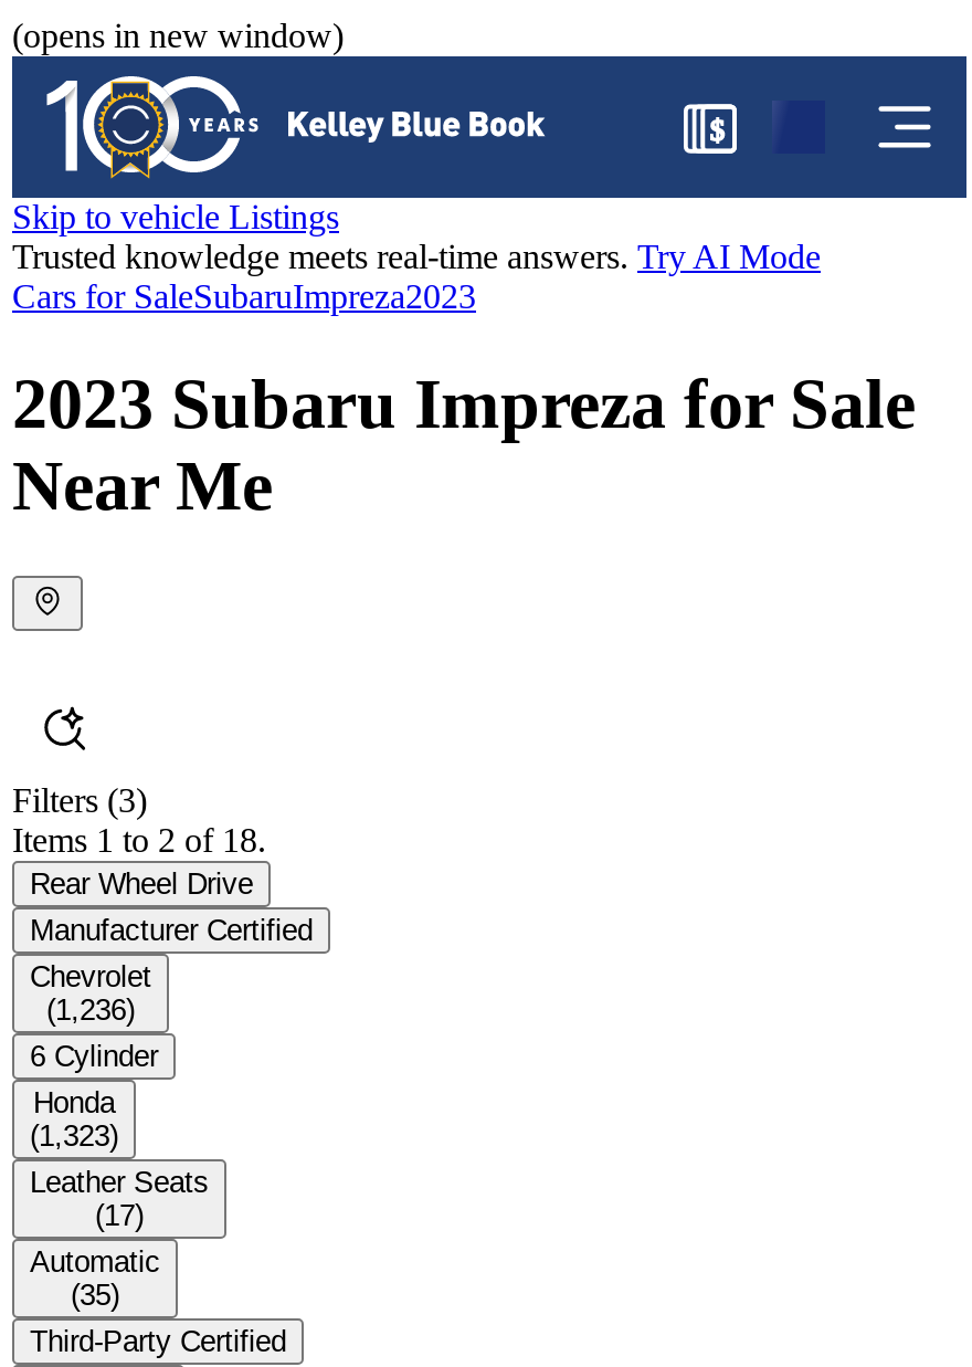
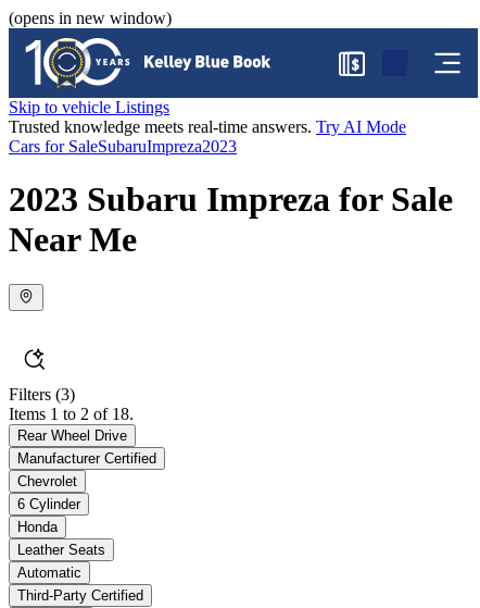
- (1,236)

- (1,323)

- (17)

- (35)
